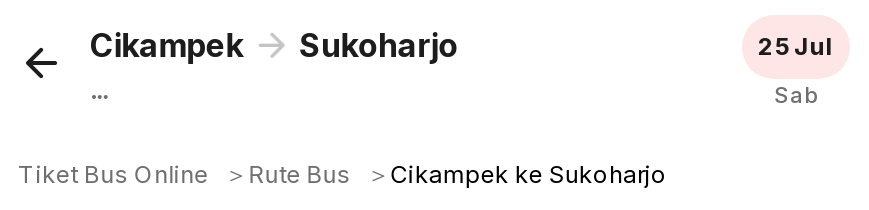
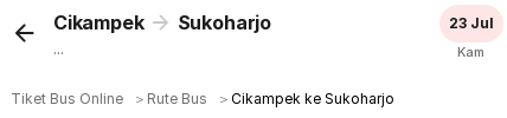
- 25 Jul
+ 23 Jul

- Sab
+ Kam
